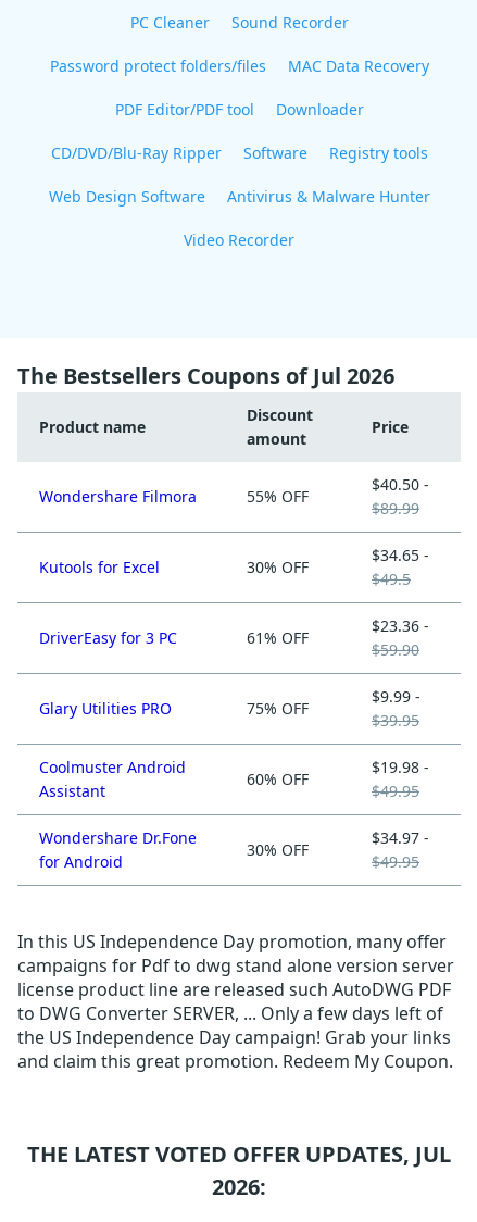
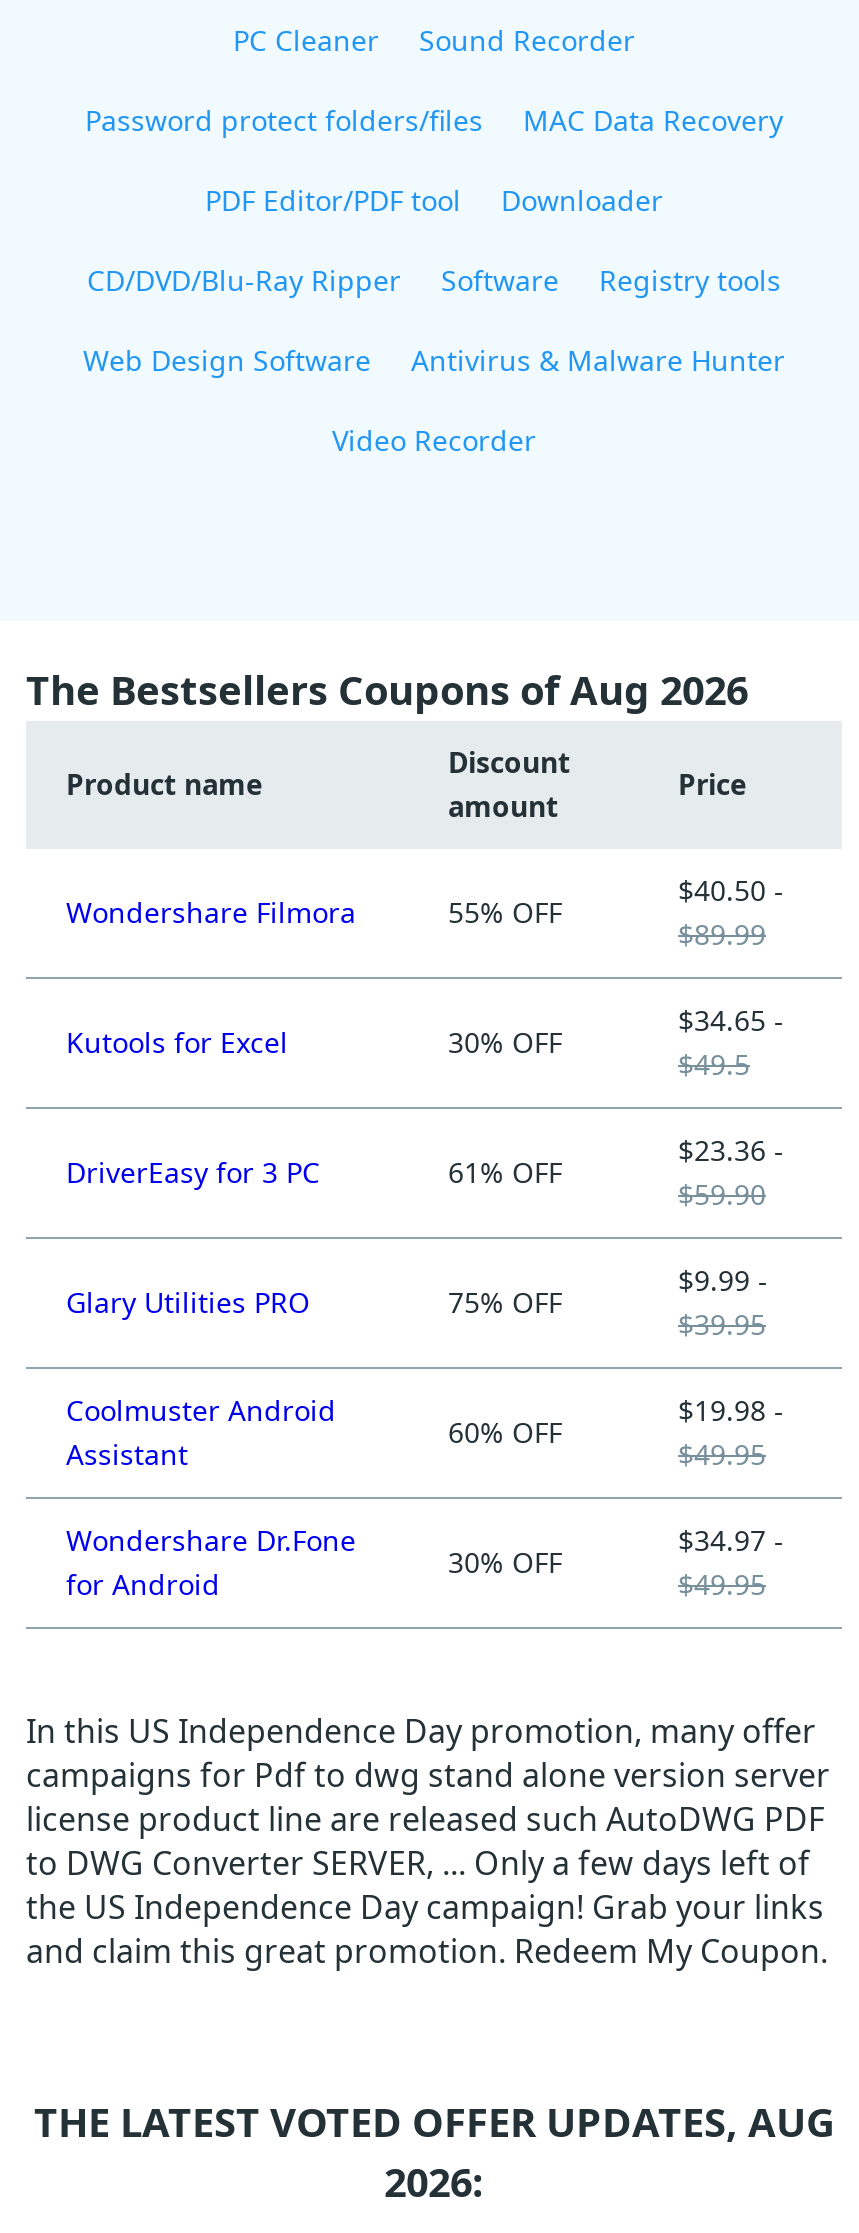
- The Bestsellers Coupons of Jul 2026
+ The Bestsellers Coupons of Aug 2026

- THE LATEST VOTED OFFER UPDATES, JUL
+ THE LATEST VOTED OFFER UPDATES, AUG
